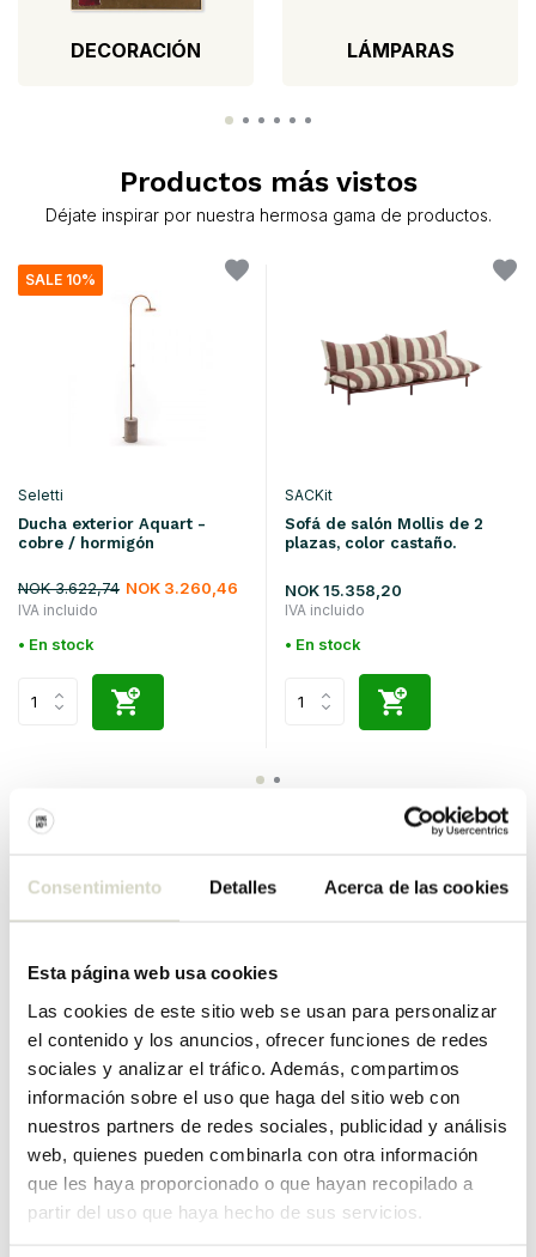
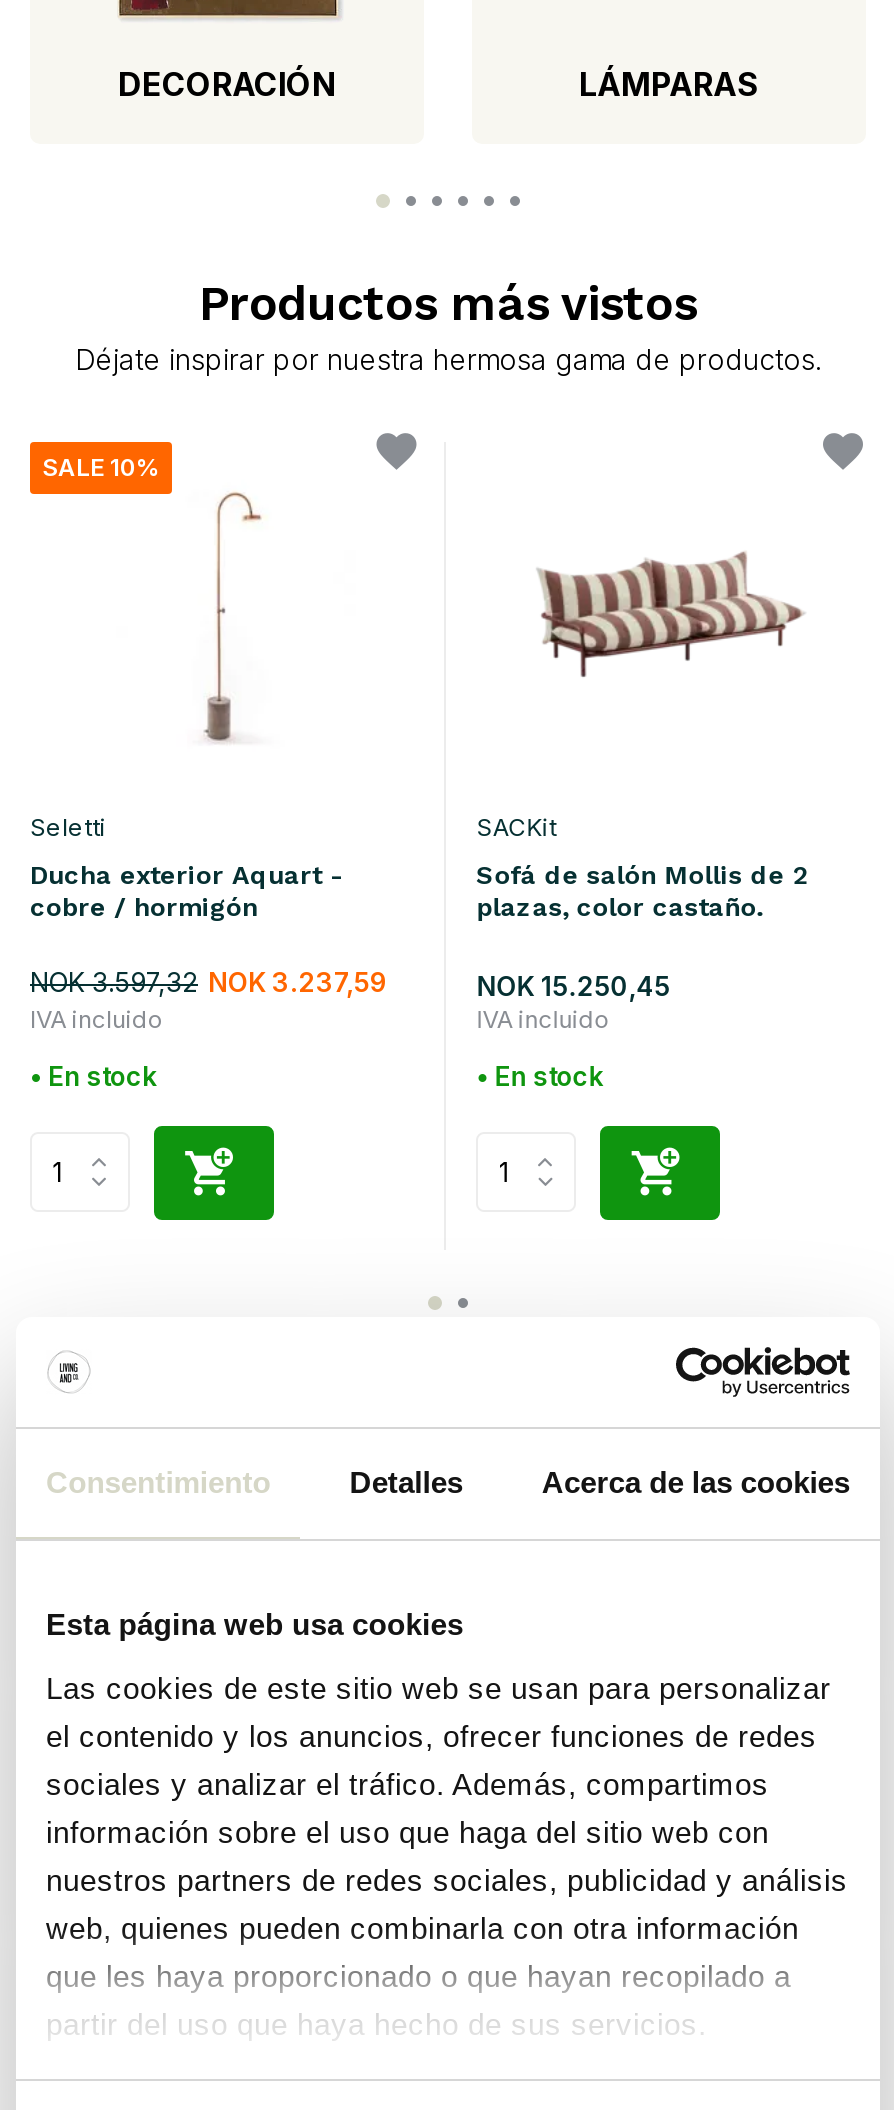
- NOK 3.622,74 NOK 3.260,46
+ NOK 3.597,32 NOK 3.237,59

- NOK 15.358,20
+ NOK 15.250,45
